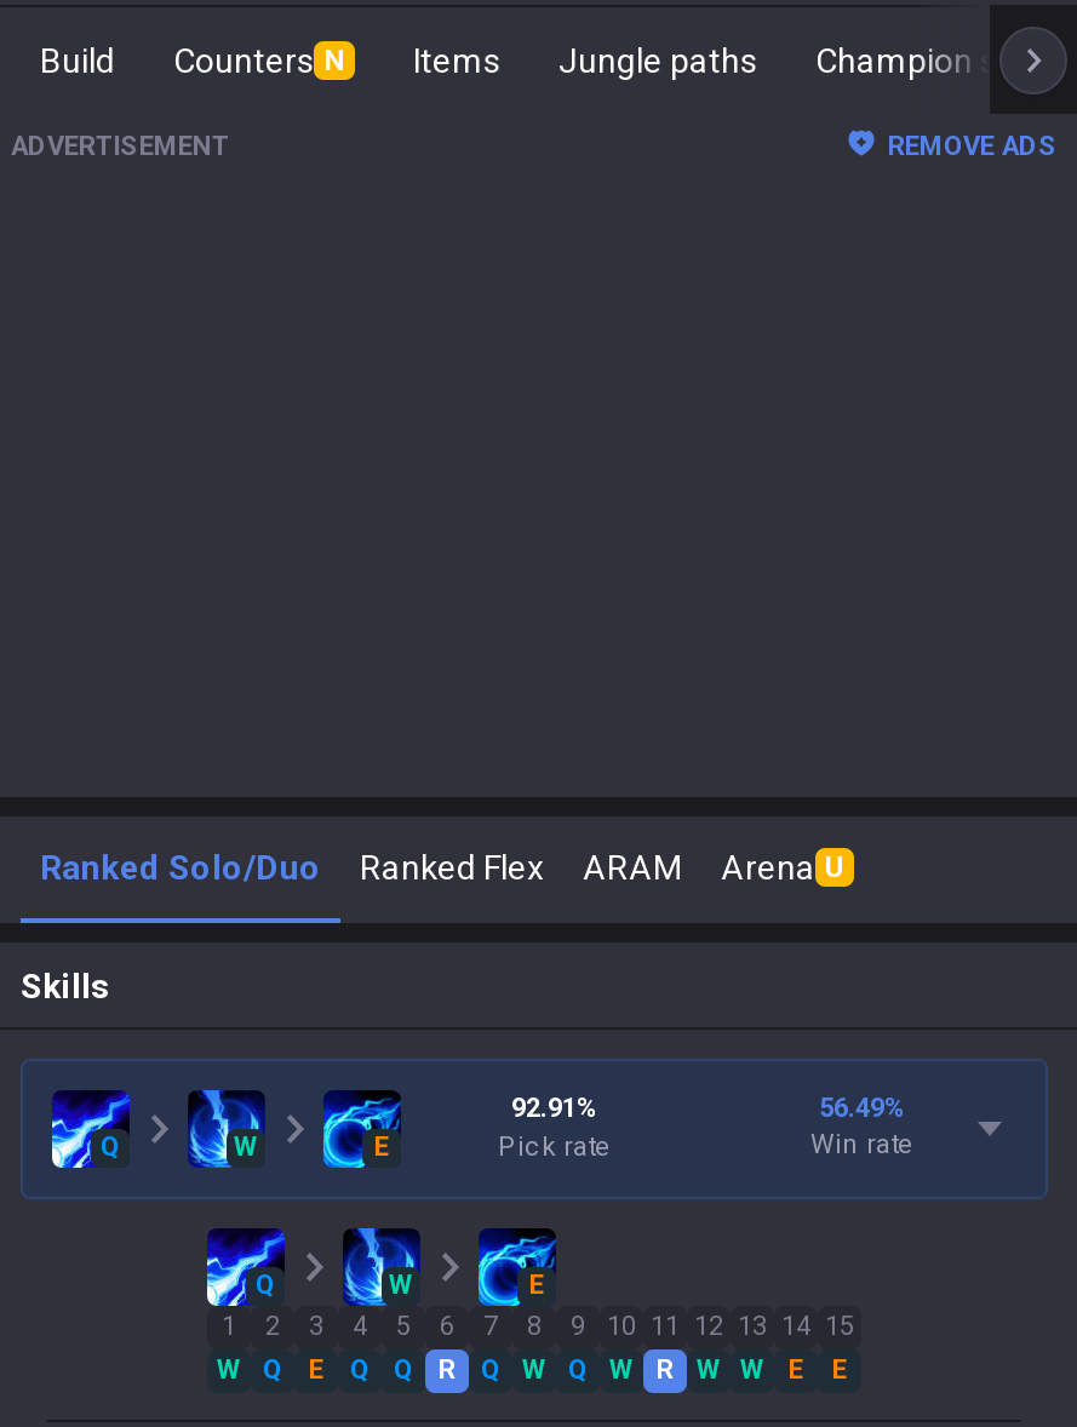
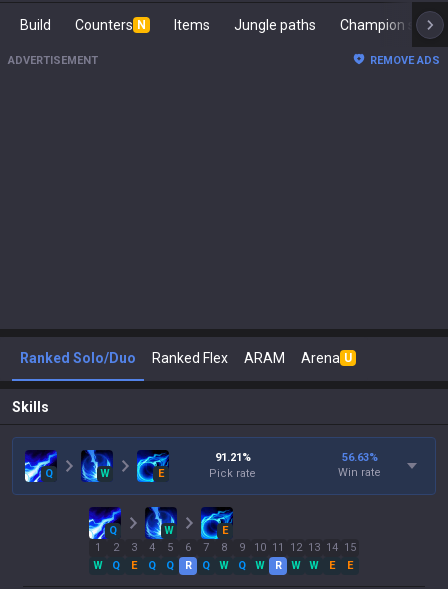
- 92.91%
+ 91.21%

- 56.49%
+ 56.63%
